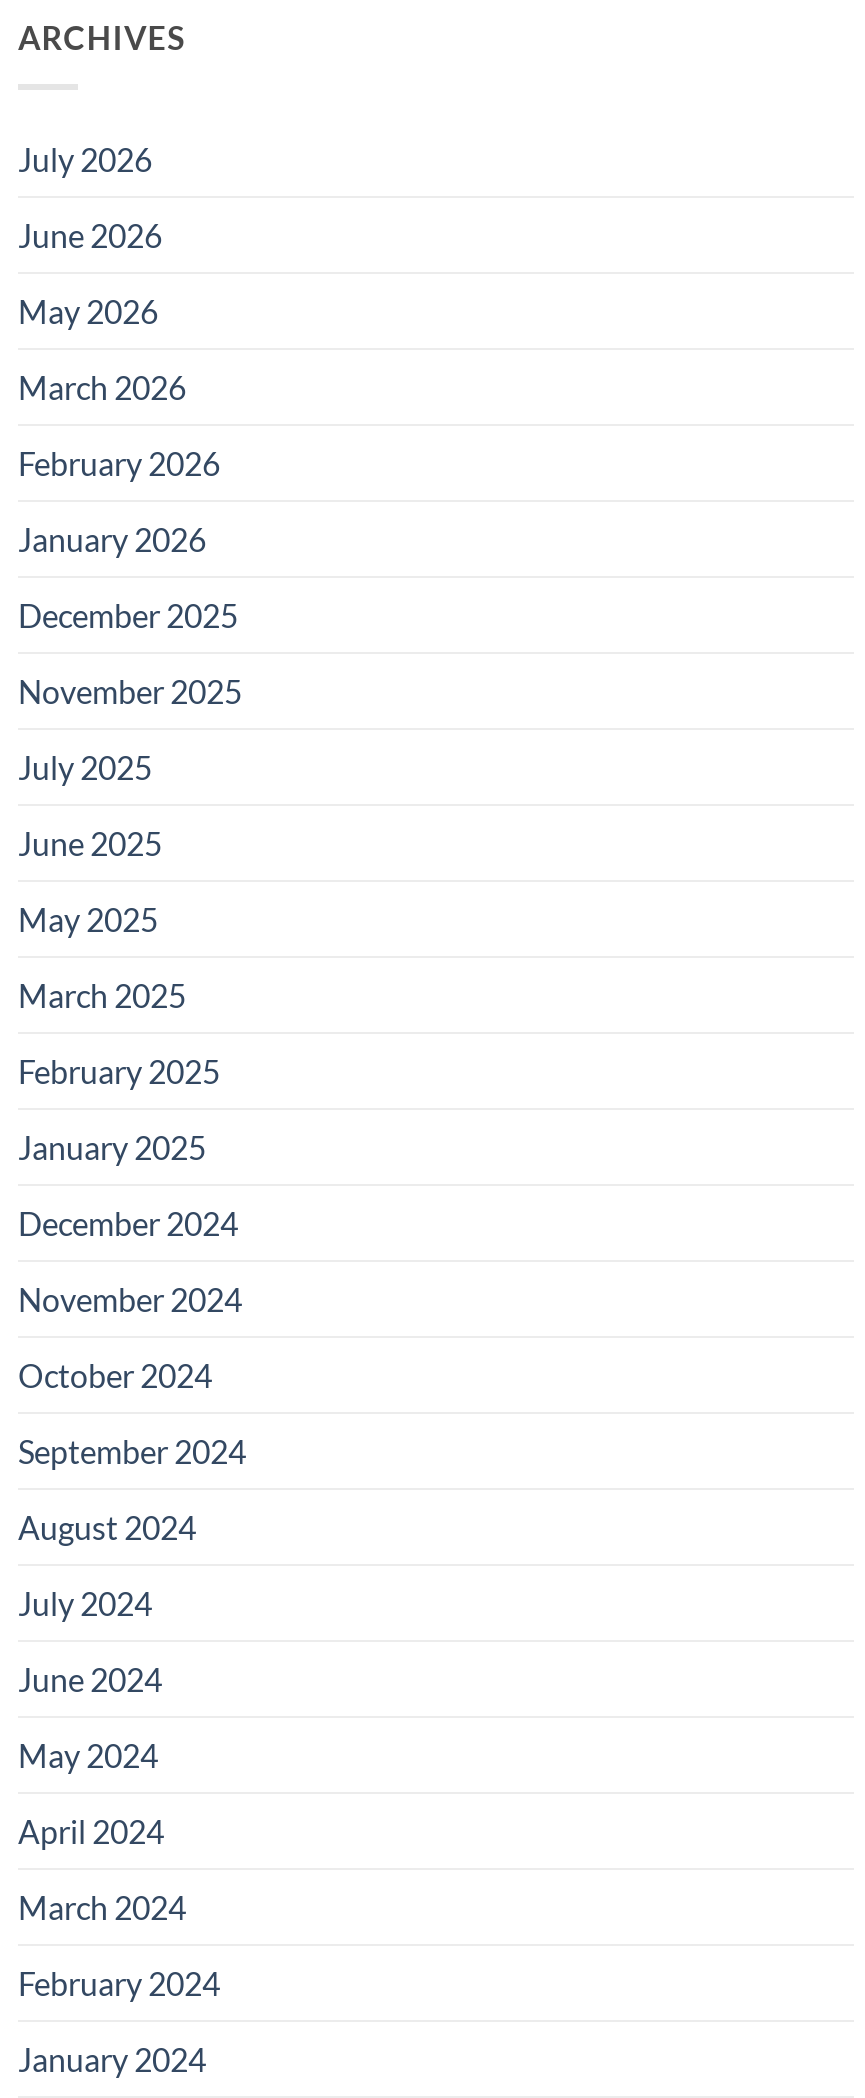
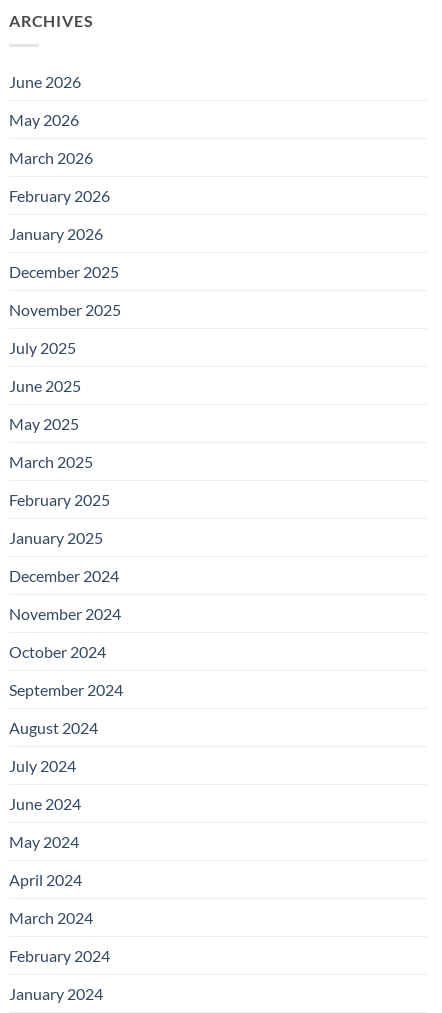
- July 2026
